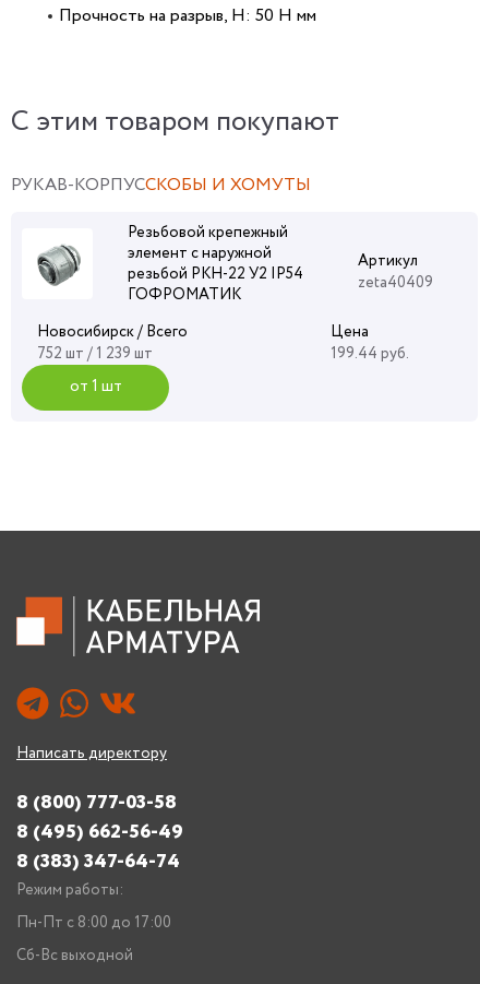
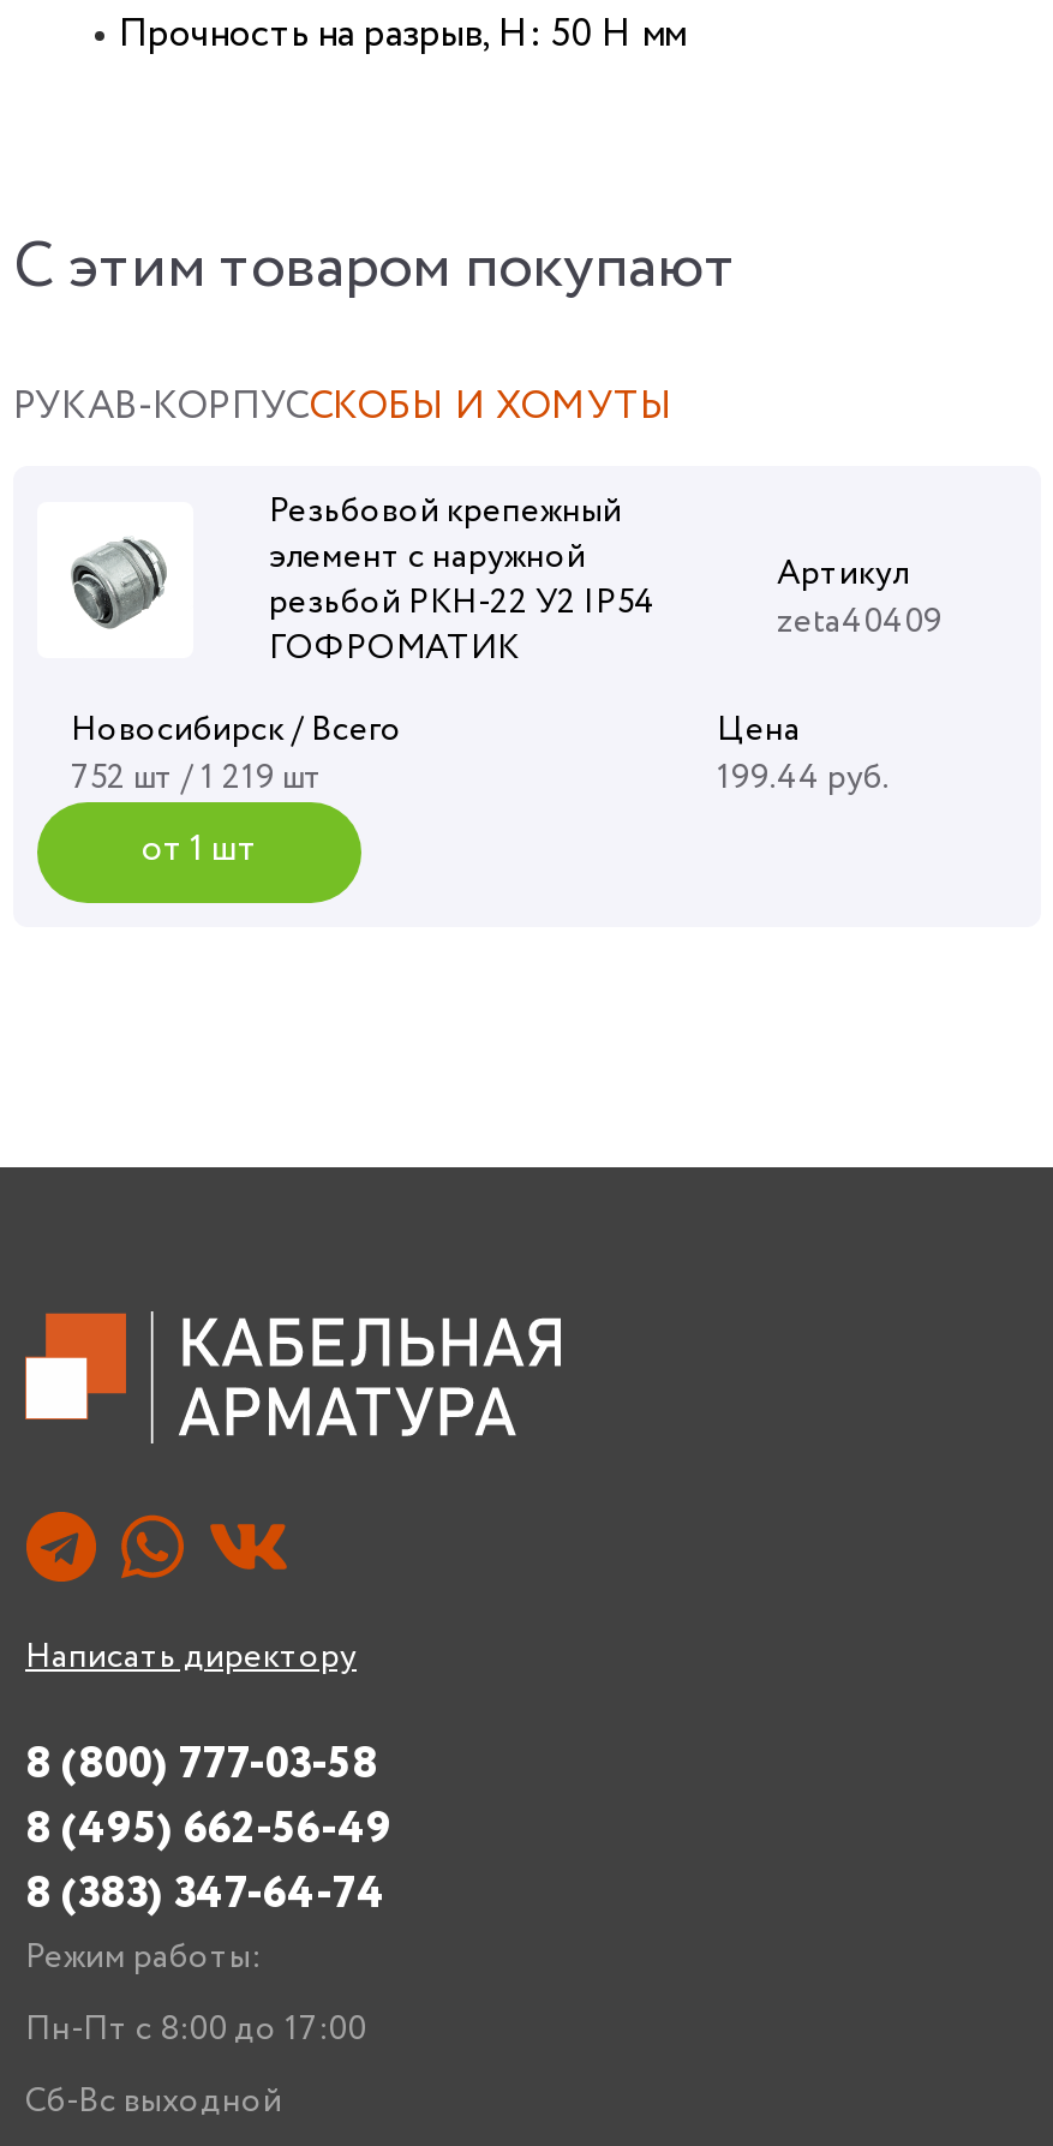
- 752 шт / 1 239 шт
+ 752 шт / 1 219 шт
